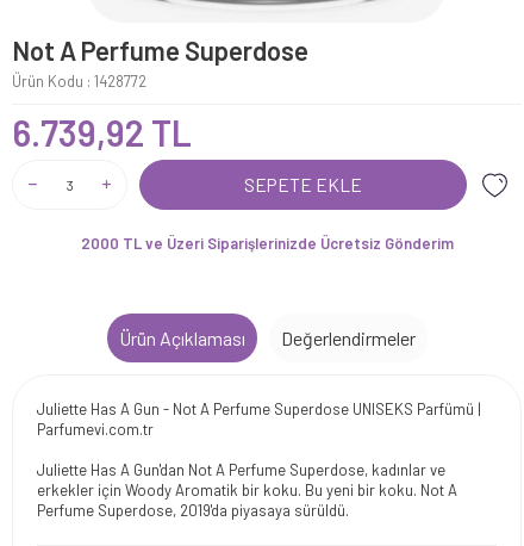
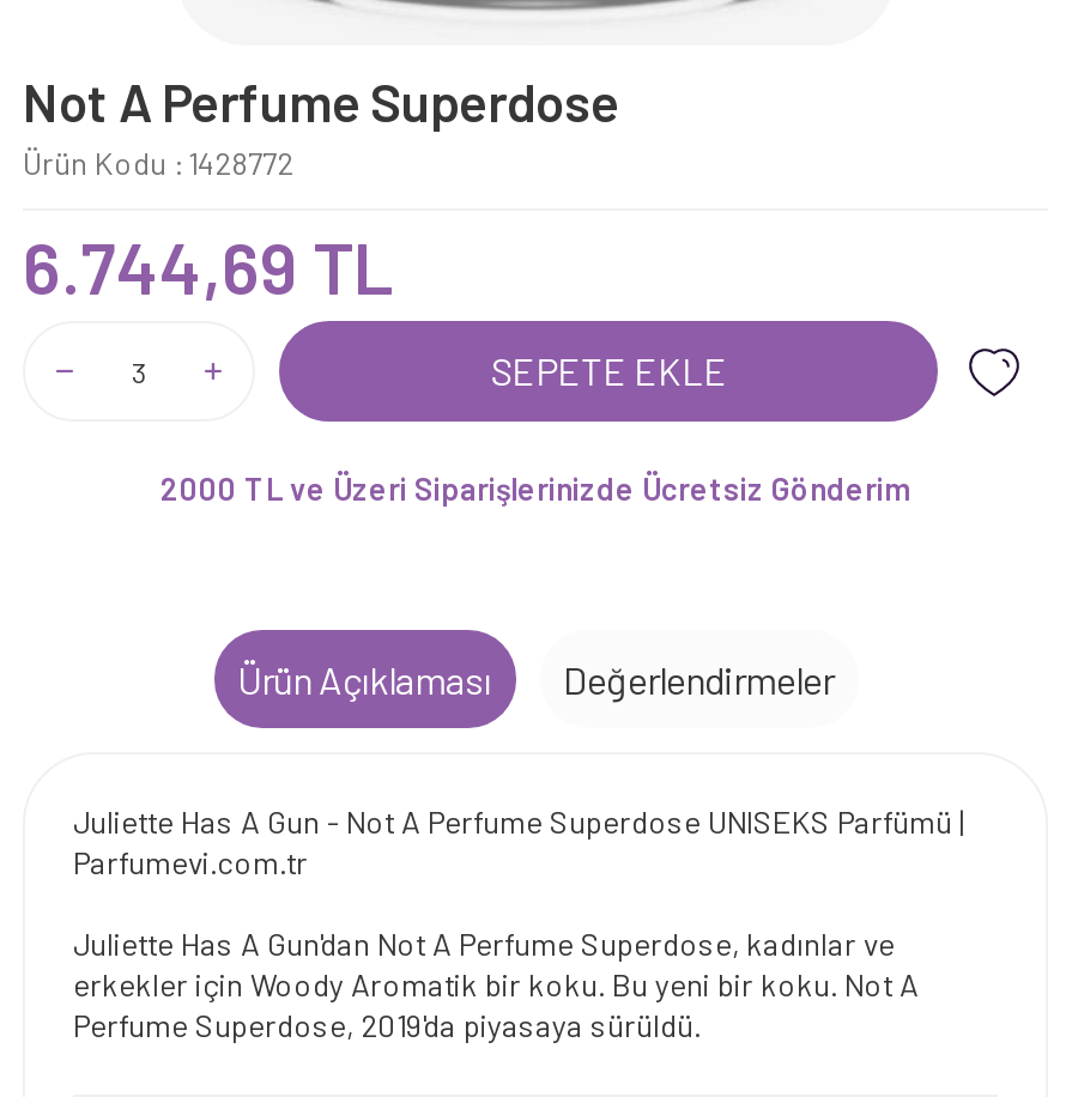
- 6.739,92 TL
+ 6.744,69 TL
